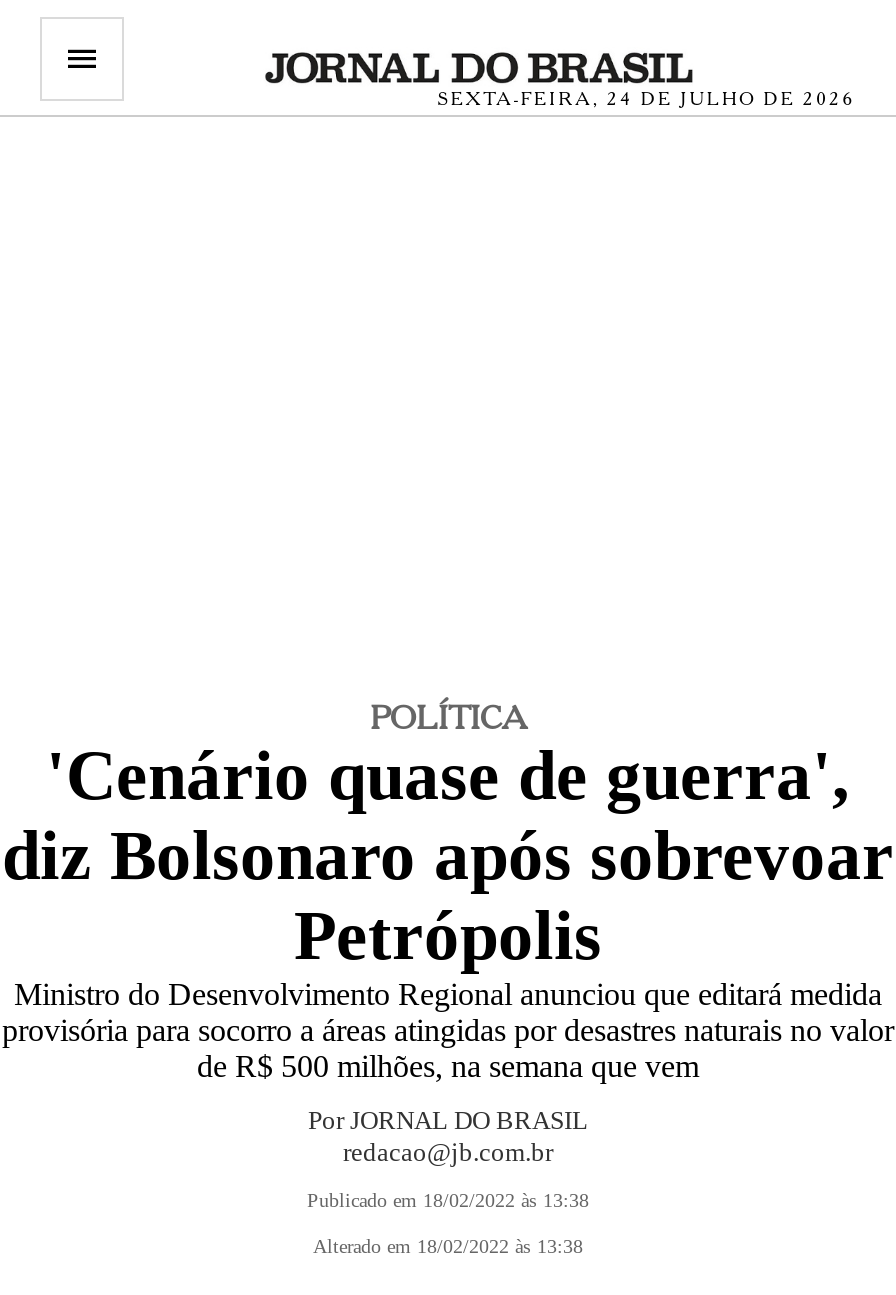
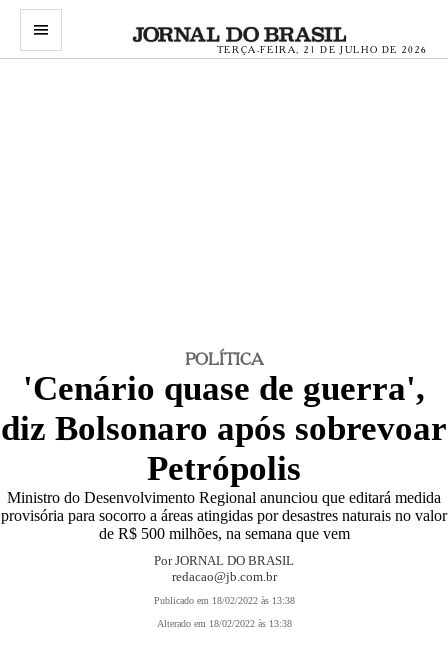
- SEXTA-FEIRA, 24 DE JULHO DE 2026
+ TERÇA-FEIRA, 21 DE JULHO DE 2026
